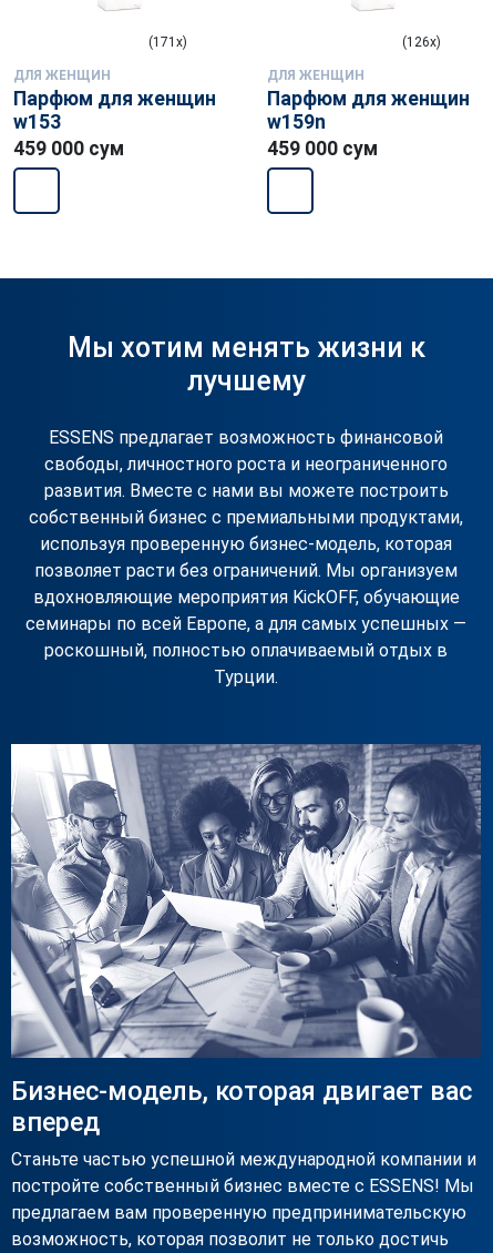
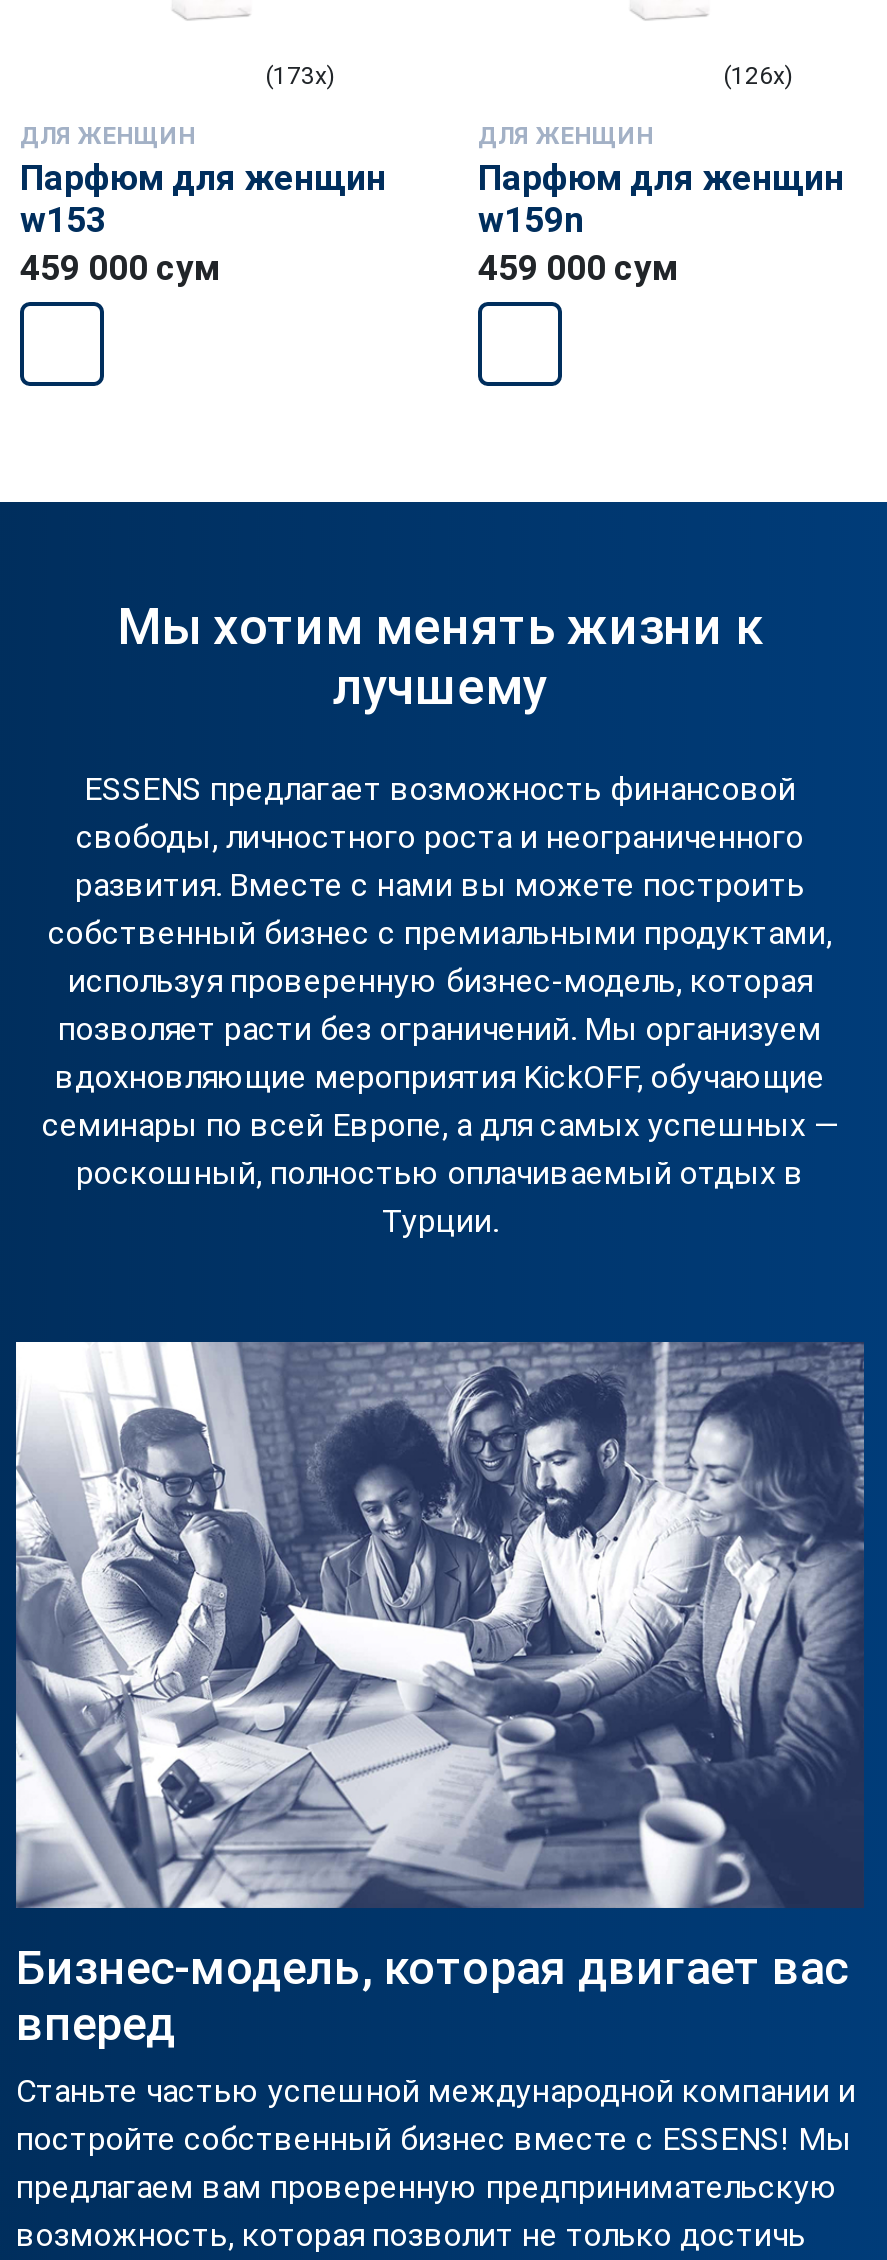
- (171x)
+ (173x)
